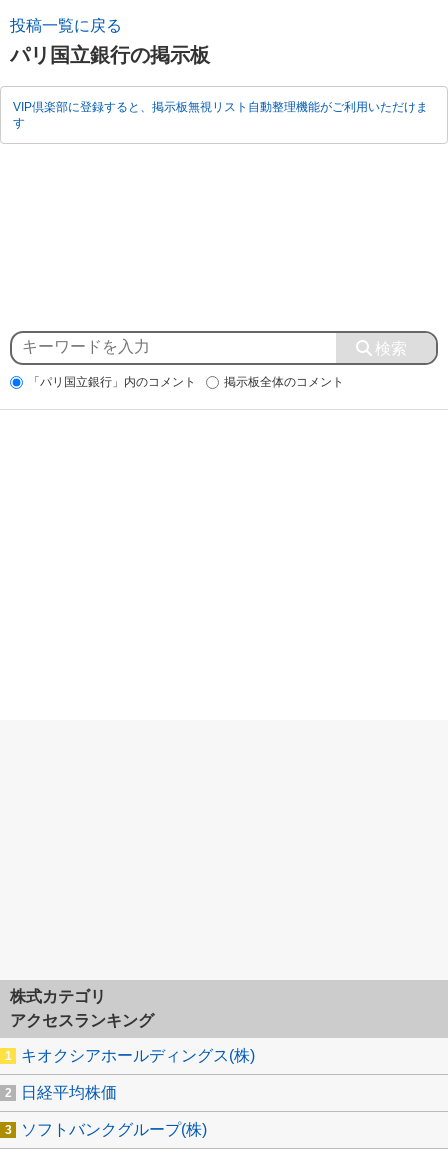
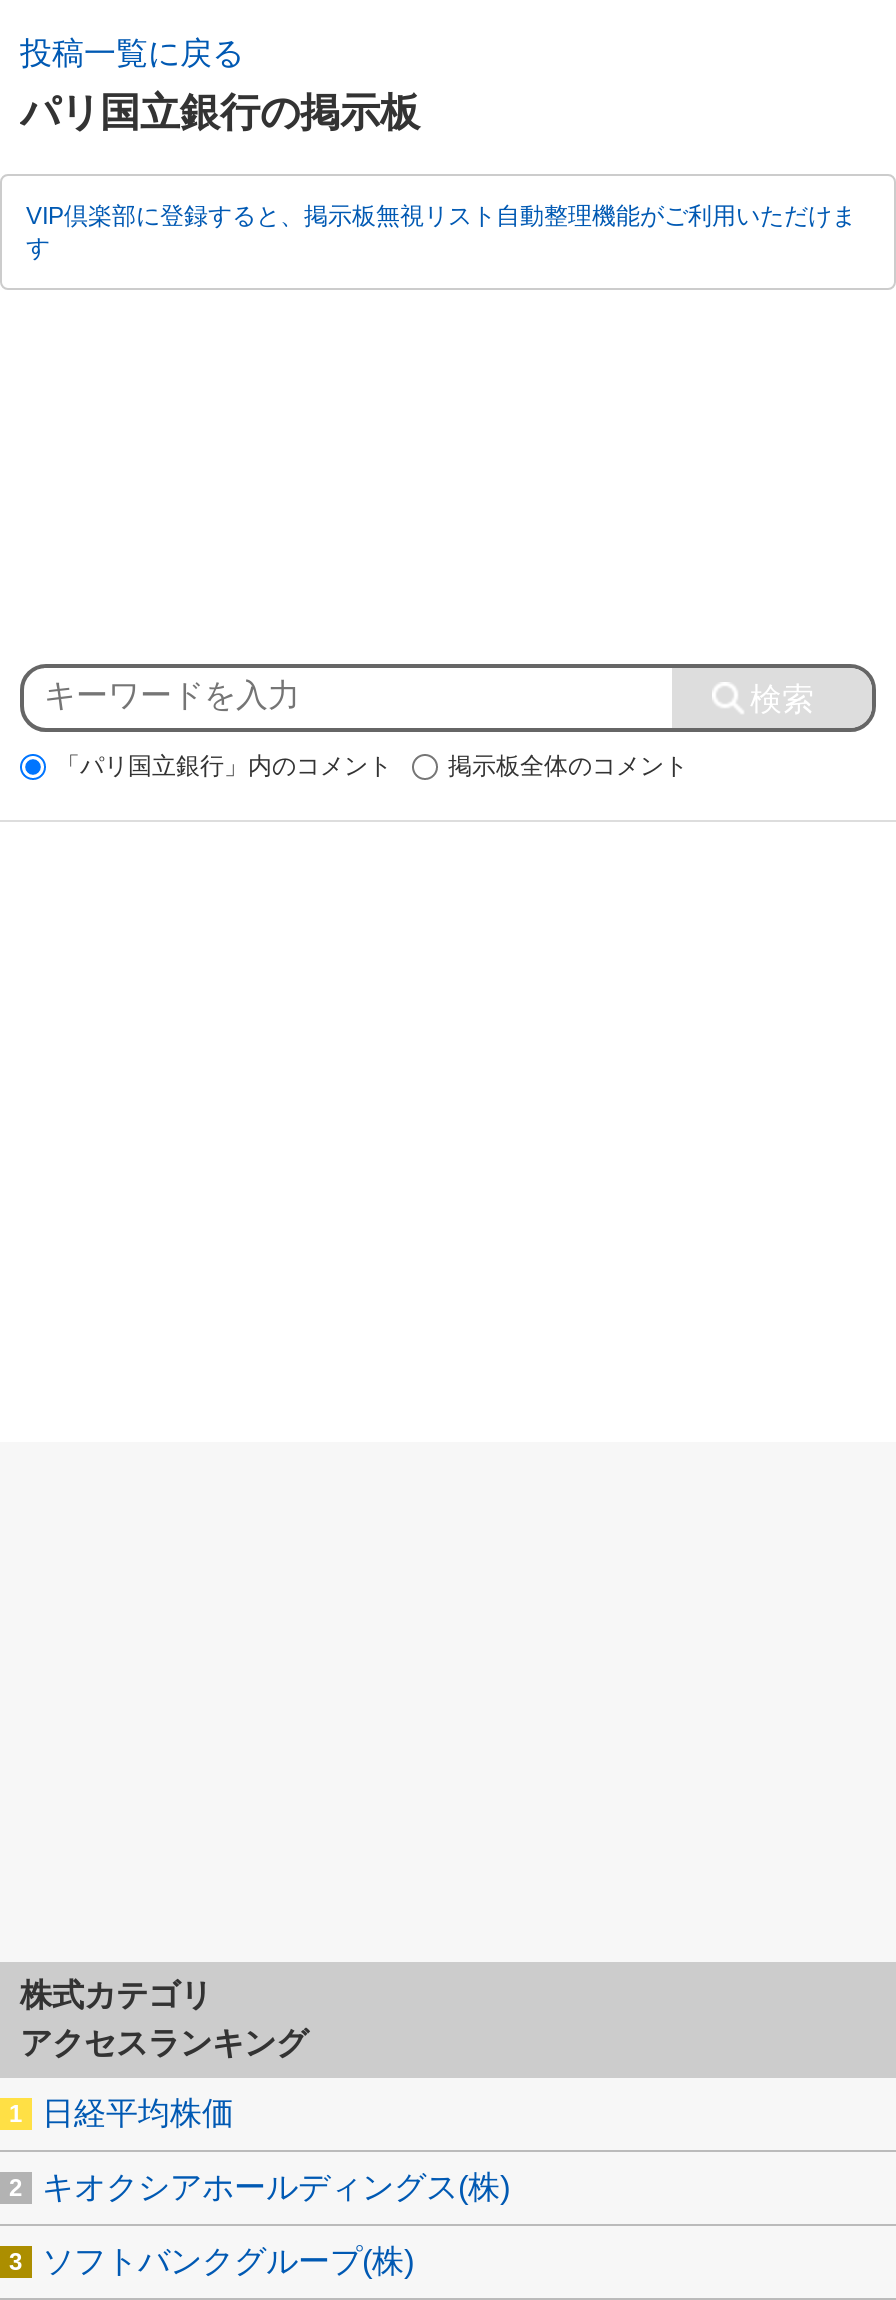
moved down: キオクシアホールディングス(株)

moved up: 日経平均株価
